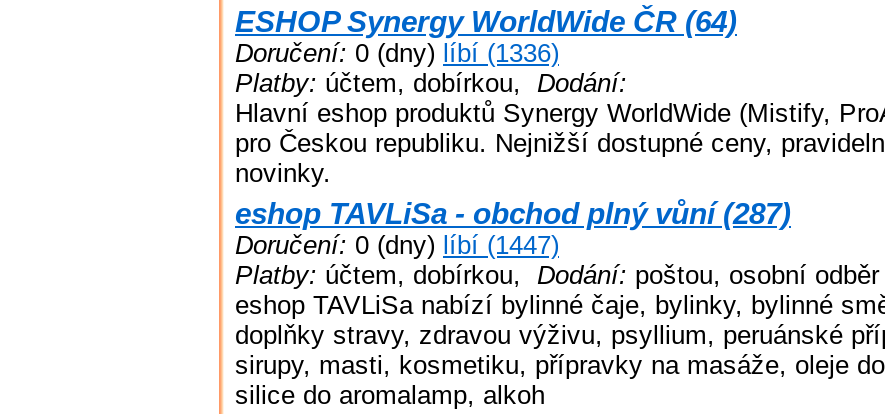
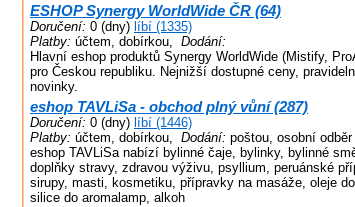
- Doručení: 0 (dny)líbí (1336)
+ Doručení: 0 (dny)líbí (1335)

- Doručení: 0 (dny) líbí (1447)
+ Doručení: 0 (dny) líbí (1446)
